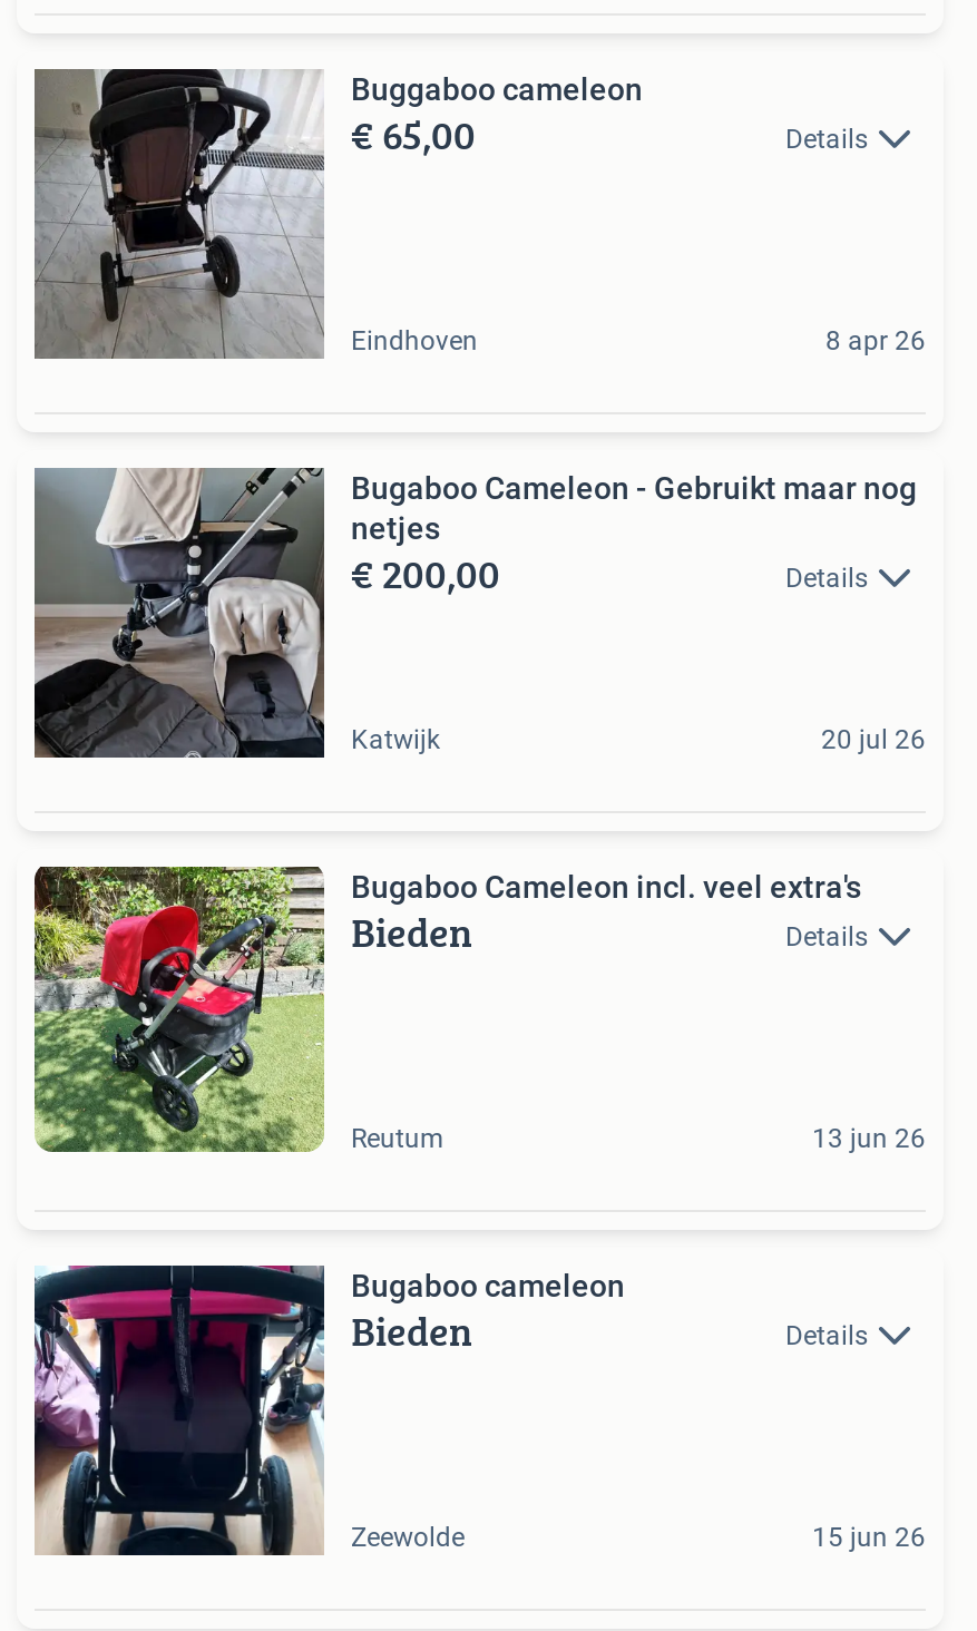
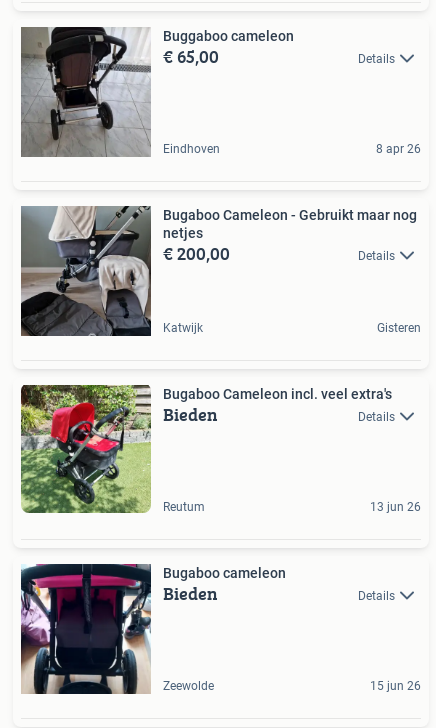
- 20 jul 26
+ Gisteren
